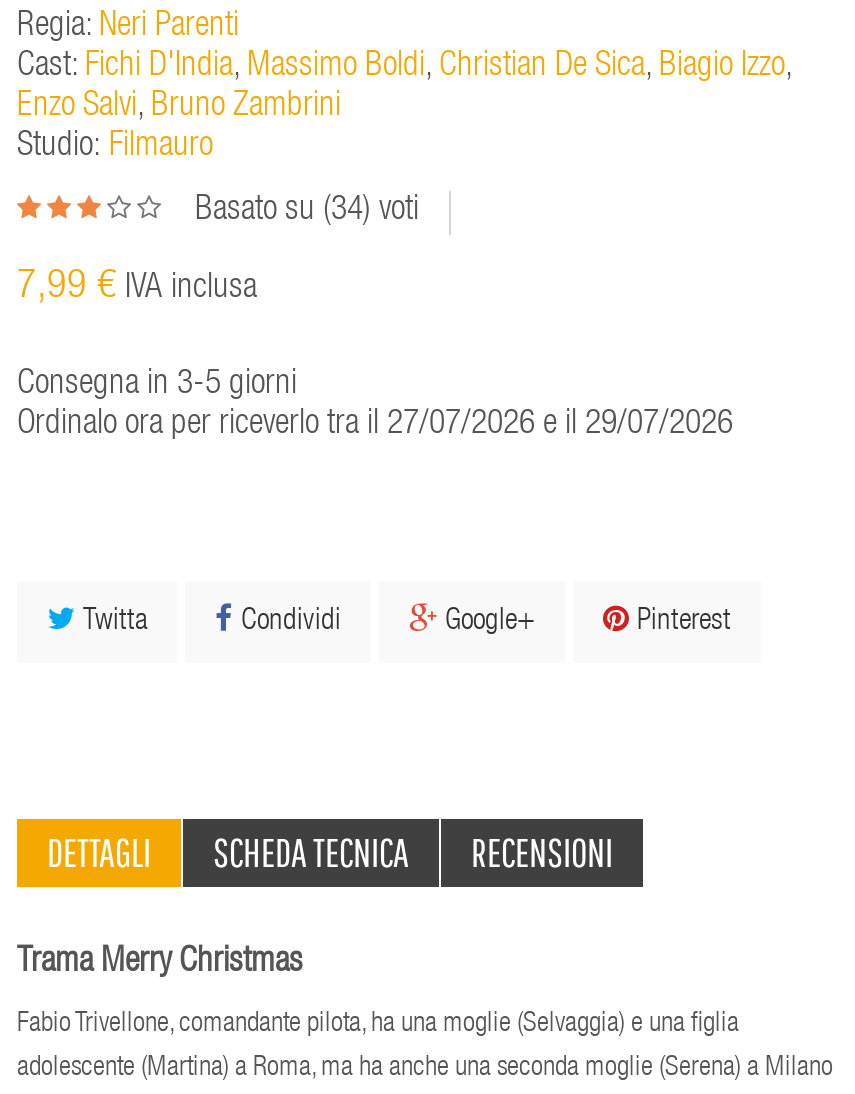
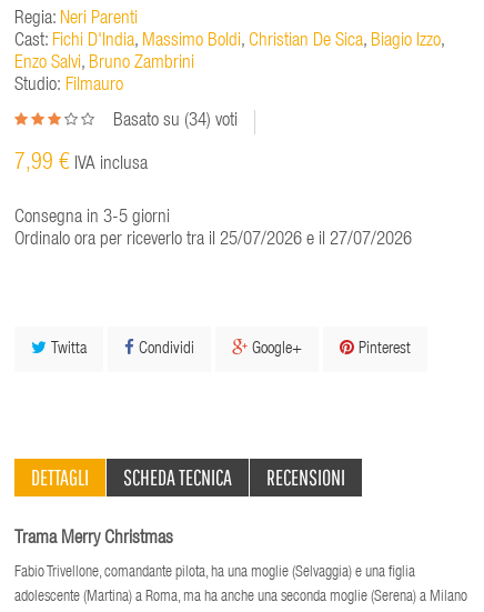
- Ordinalo ora per riceverlo tra il 27/07/2026 e il 29/07/2026
+ Ordinalo ora per riceverlo tra il 25/07/2026 e il 27/07/2026
